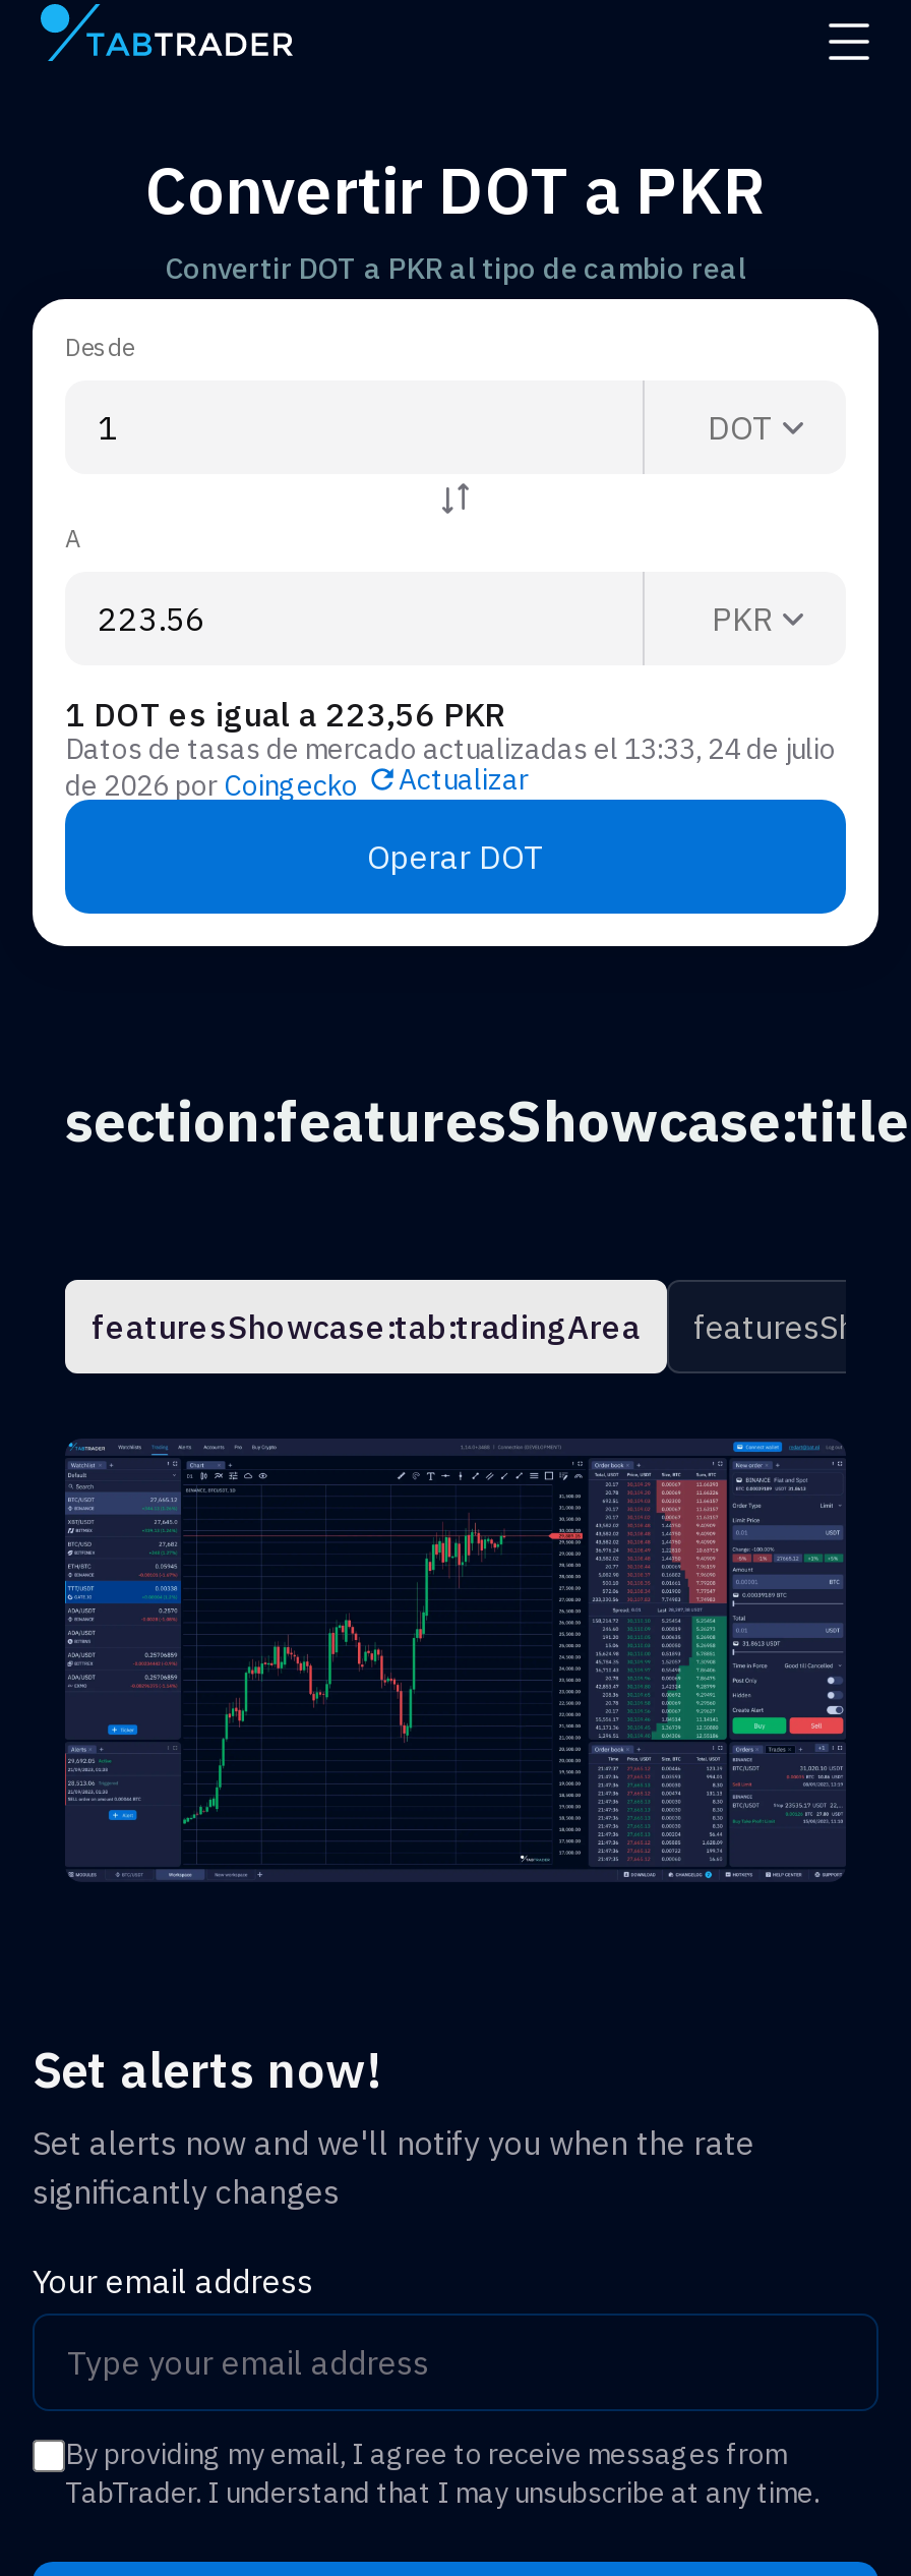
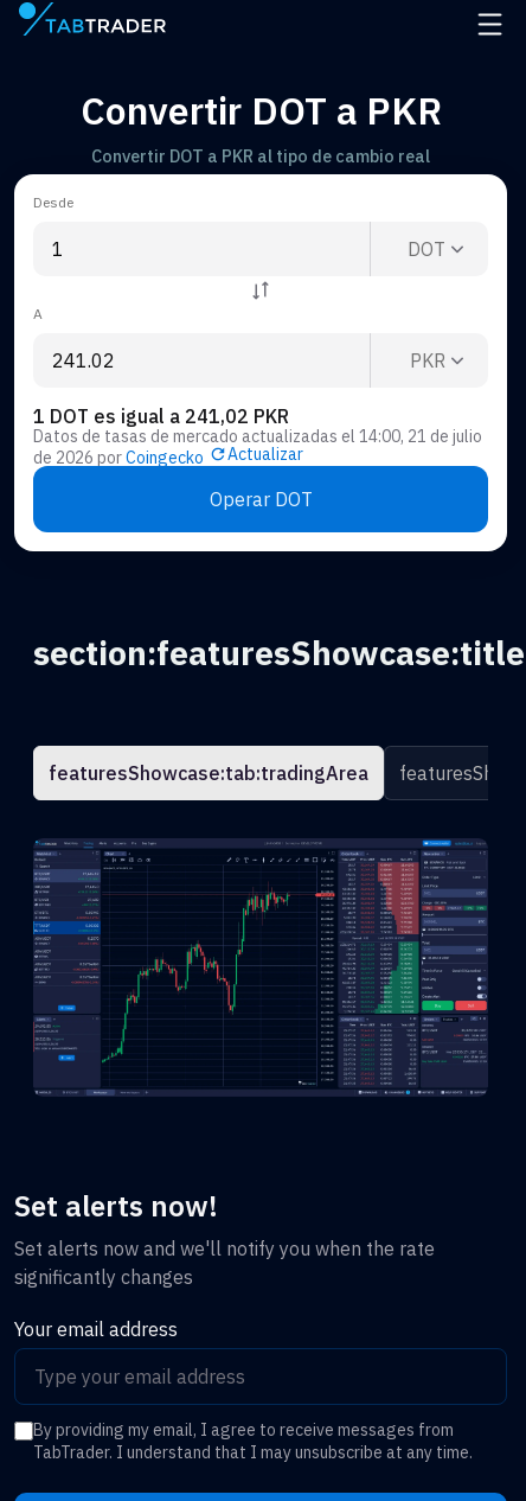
- 1 DOT es igual a 223,56 PKR
+ 1 DOT es igual a 241,02 PKR

- Datos de tasas de mercado actualizadas el 13:33, 24 de julio
+ Datos de tasas de mercado actualizadas el 14:00, 21 de julio
